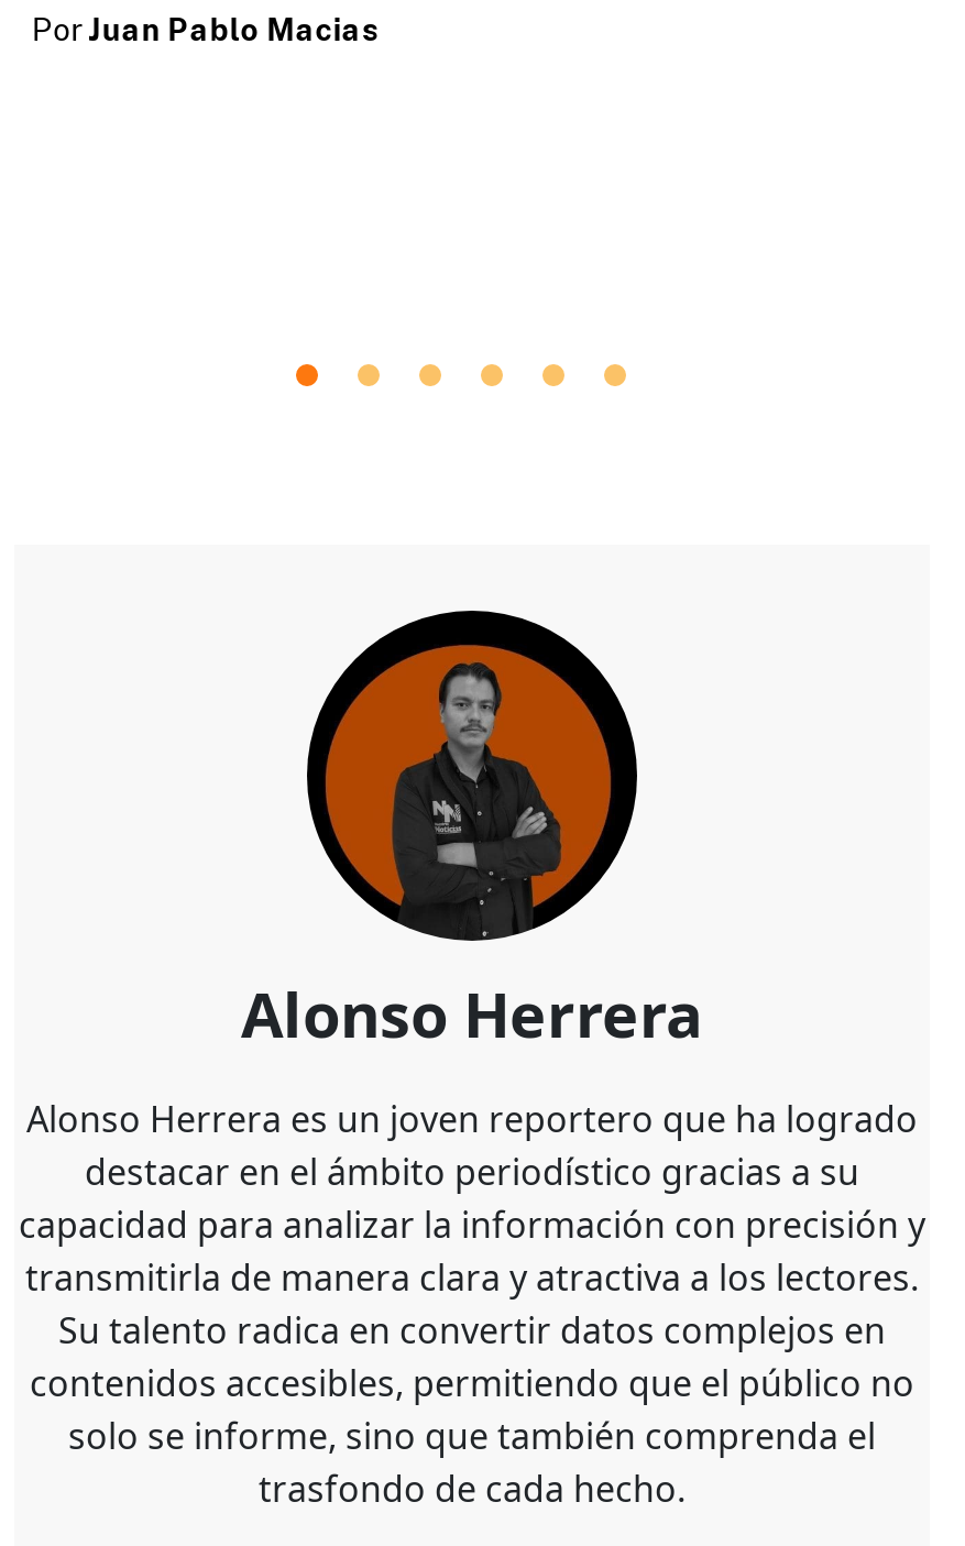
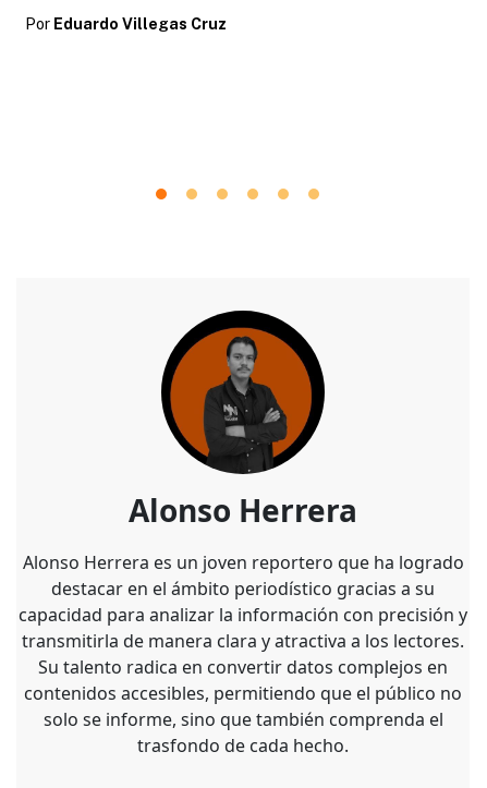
- Por Juan Pablo Macias
+ Por Eduardo Villegas Cruz
